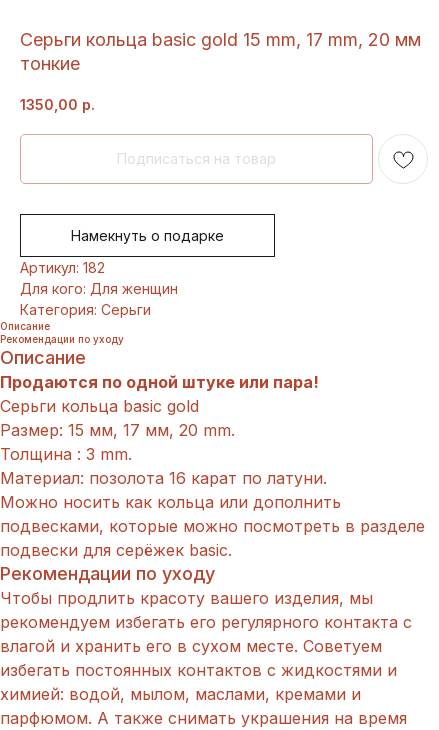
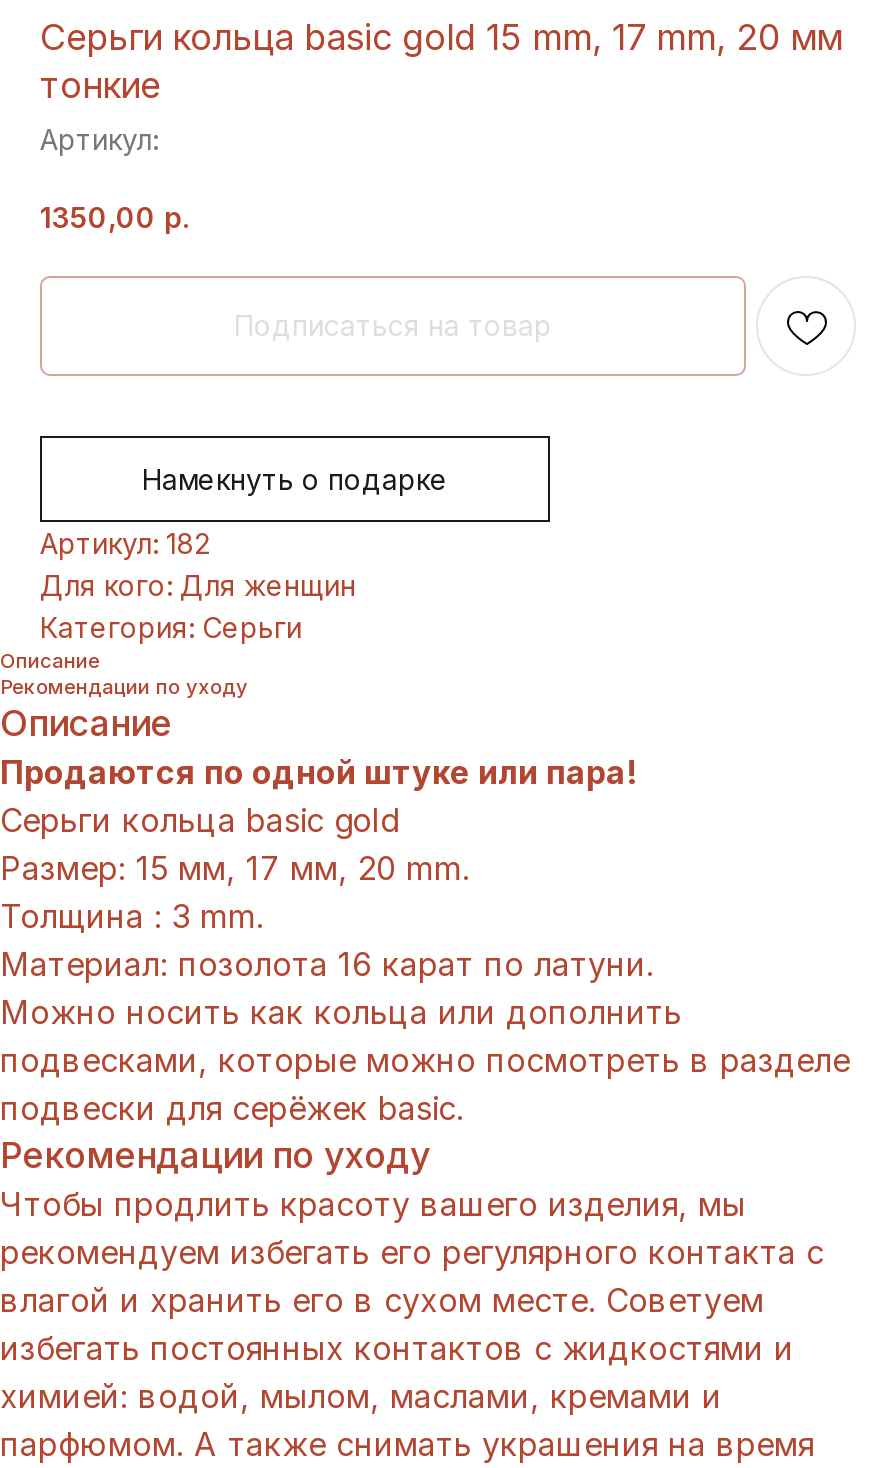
+ Артикул:
